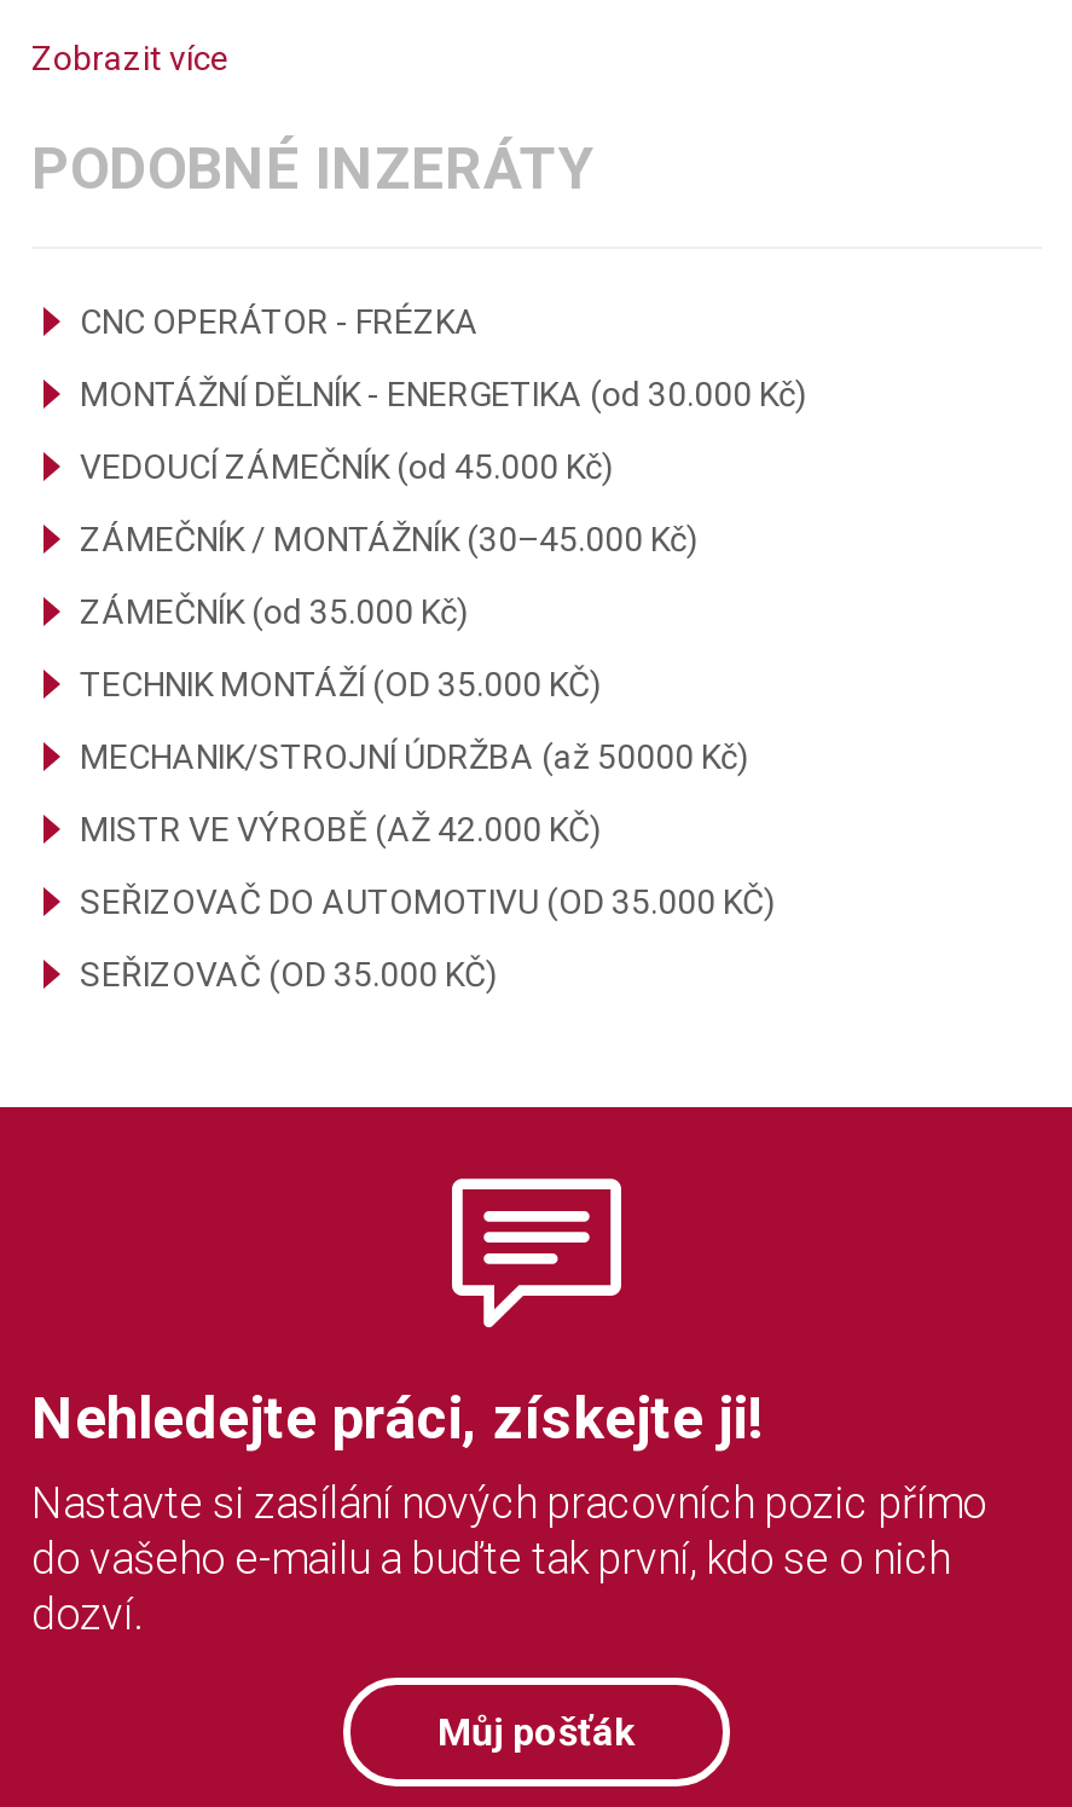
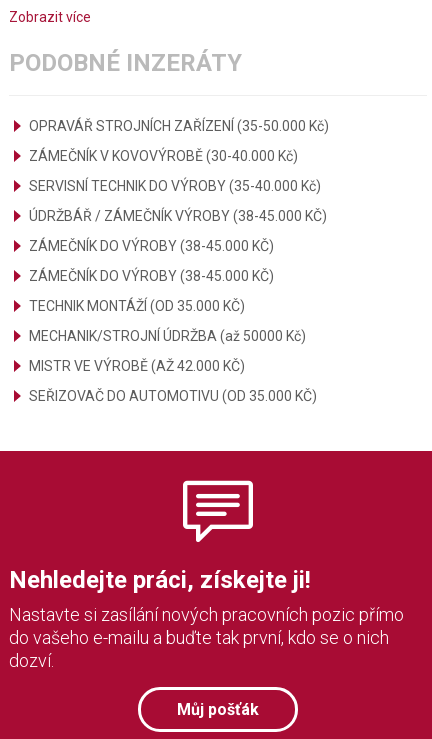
- CNC OPERÁTOR - FRÉZKA
- MONTÁŽNÍ DĚLNÍK - ENERGETIKA (od 30.000 Kč)
- VEDOUCÍ ZÁMEČNÍK (od 45.000 Kč)
- ZÁMEČNÍK / MONTÁŽNÍK (30–45.000 Kč)
- ZÁMEČNÍK (od 35.000 Kč)
+ OPRAVÁŘ STROJNÍCH ZAŘÍZENÍ (35-50.000 Kč)
+ ZÁMEČNÍK V KOVOVÝROBĚ (30-40.000 Kč)
+ SERVISNÍ TECHNIK DO VÝROBY (35-40.000 Kč)
+ ÚDRŽBÁŘ / ZÁMEČNÍK VÝROBY (38-45.000 KČ)
+ ZÁMEČNÍK DO VÝROBY (38-45.000 KČ)
+ ZÁMEČNÍK DO VÝROBY (38-45.000 KČ)

moved down: TECHNIK MONTÁŽÍ (OD 35.000 KČ) | MECHANIK/STROJNÍ ÚDRŽBA (až 50000 Kč) | MISTR VE VÝROBĚ (AŽ 42.000 KČ) | SEŘIZOVAČ DO AUTOMOTIVU (OD 35.000 KČ)

- SEŘIZOVAČ (OD 35.000 KČ)
